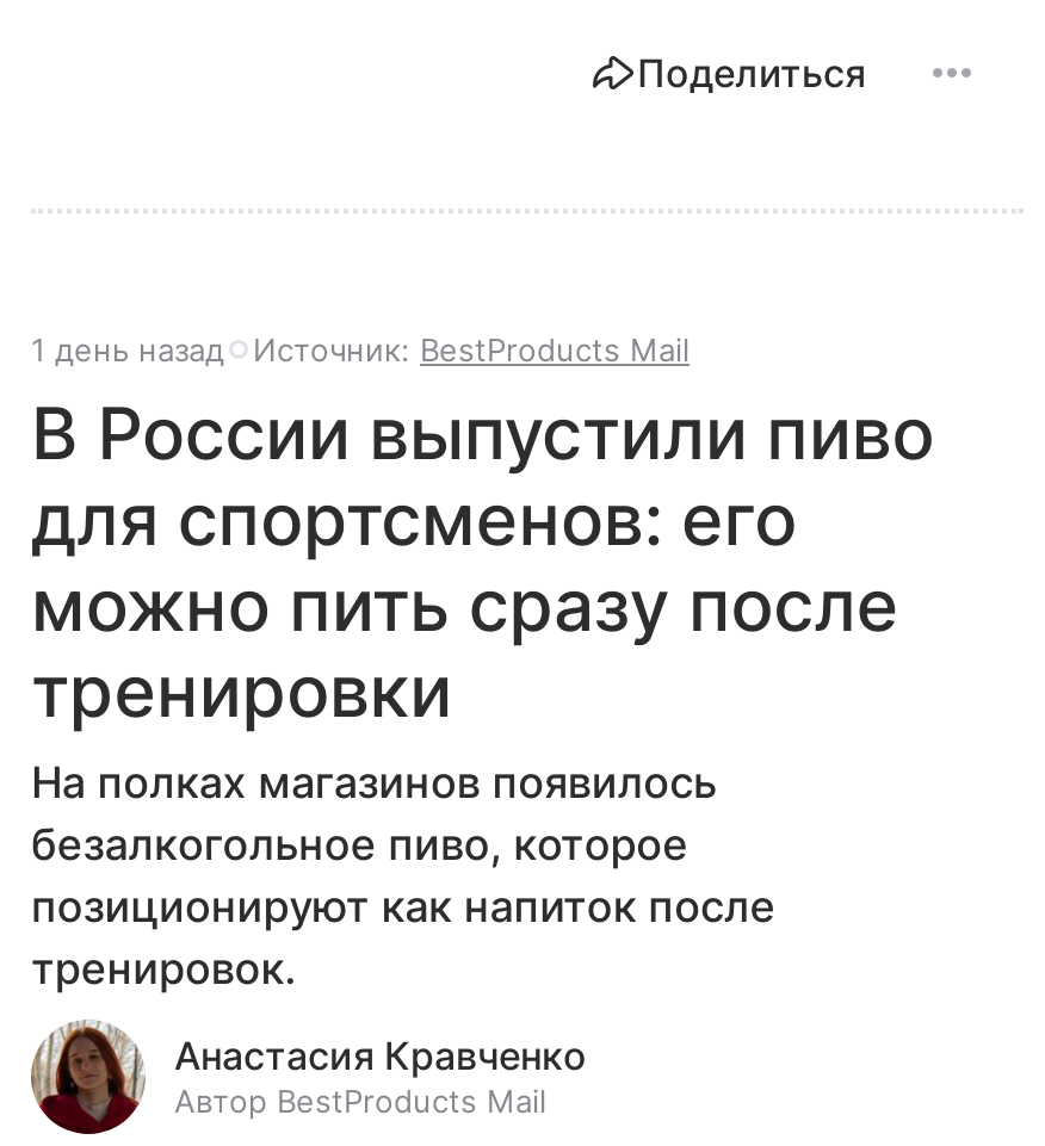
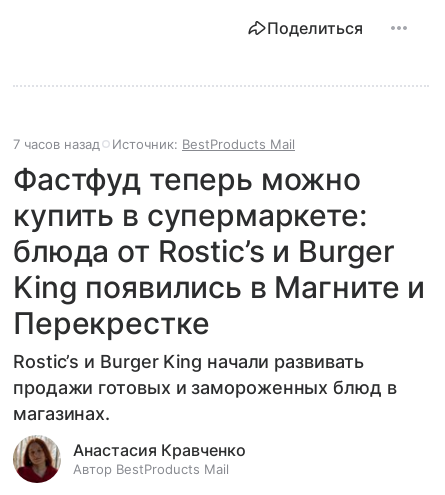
- 1 день назад Источник: BestProducts Mail
+ 7 часов назад Источник: BestProducts Mail

- В России выпустили пиво
- для спортсменов: его
- можно пить сразу после
- тренировки
- На полках магазинов появилось
- безалкогольное пиво, которое
- позиционируют как напиток после
- тренировок.
+ Фастфуд теперь можно
+ купить в супермаркете:
+ блюда от Rostic’s и Burger
+ King появились в Магните и
+ Перекрестке
+ Rostic’s и Burger King начали развивать
+ продажи готовых и замороженных блюд в
+ магазинах.
